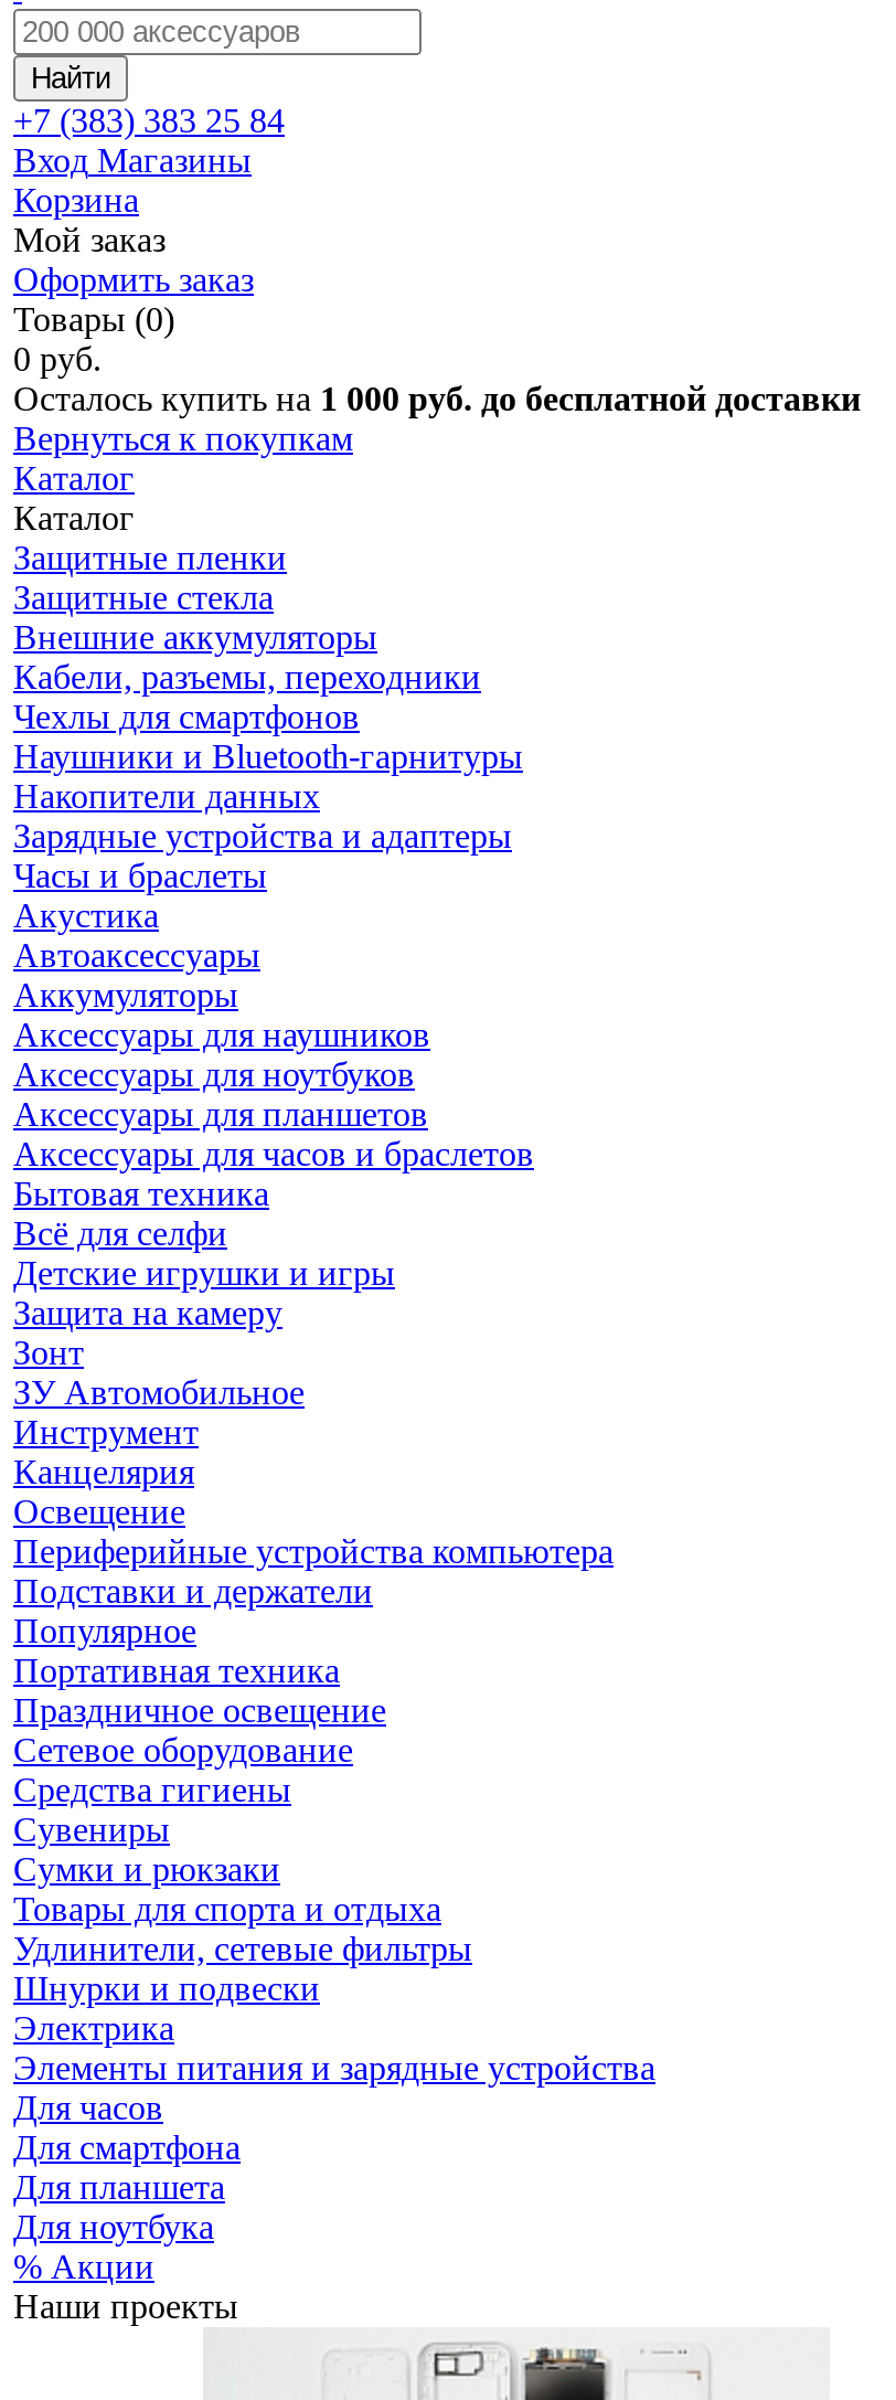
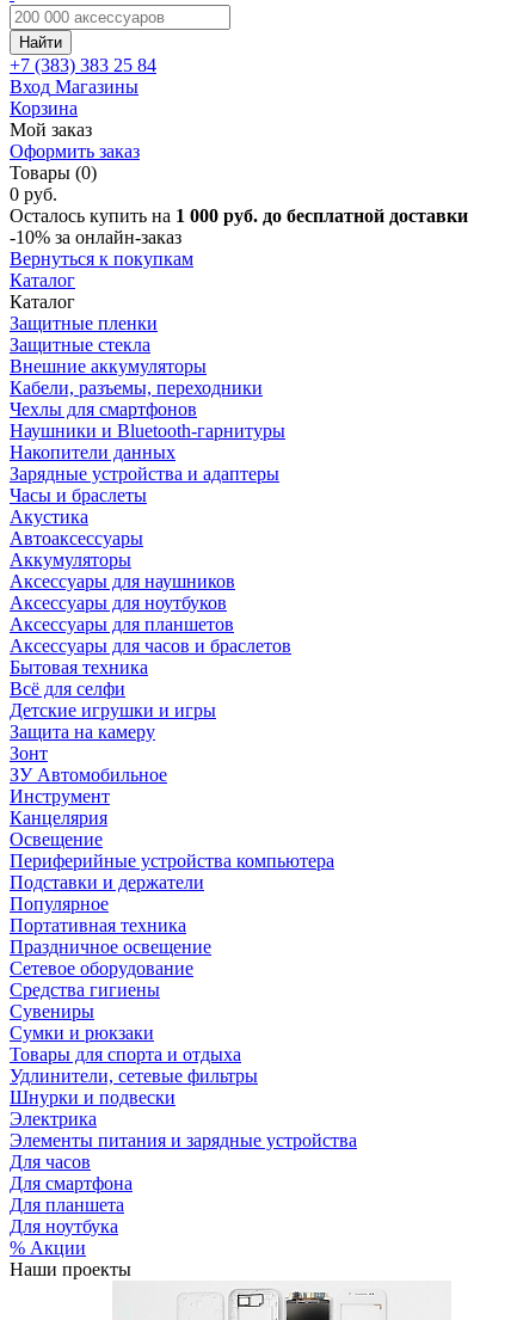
+ -10% за онлайн-заказ
